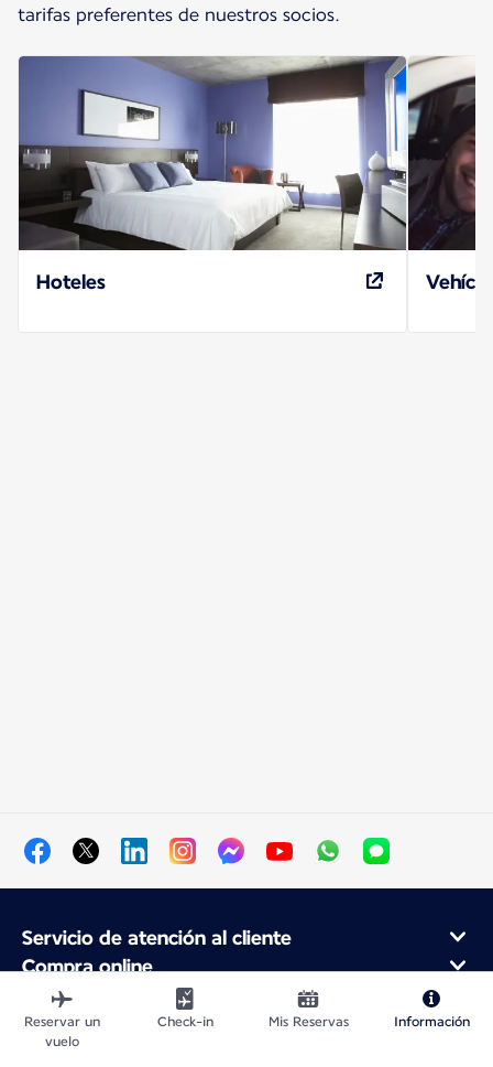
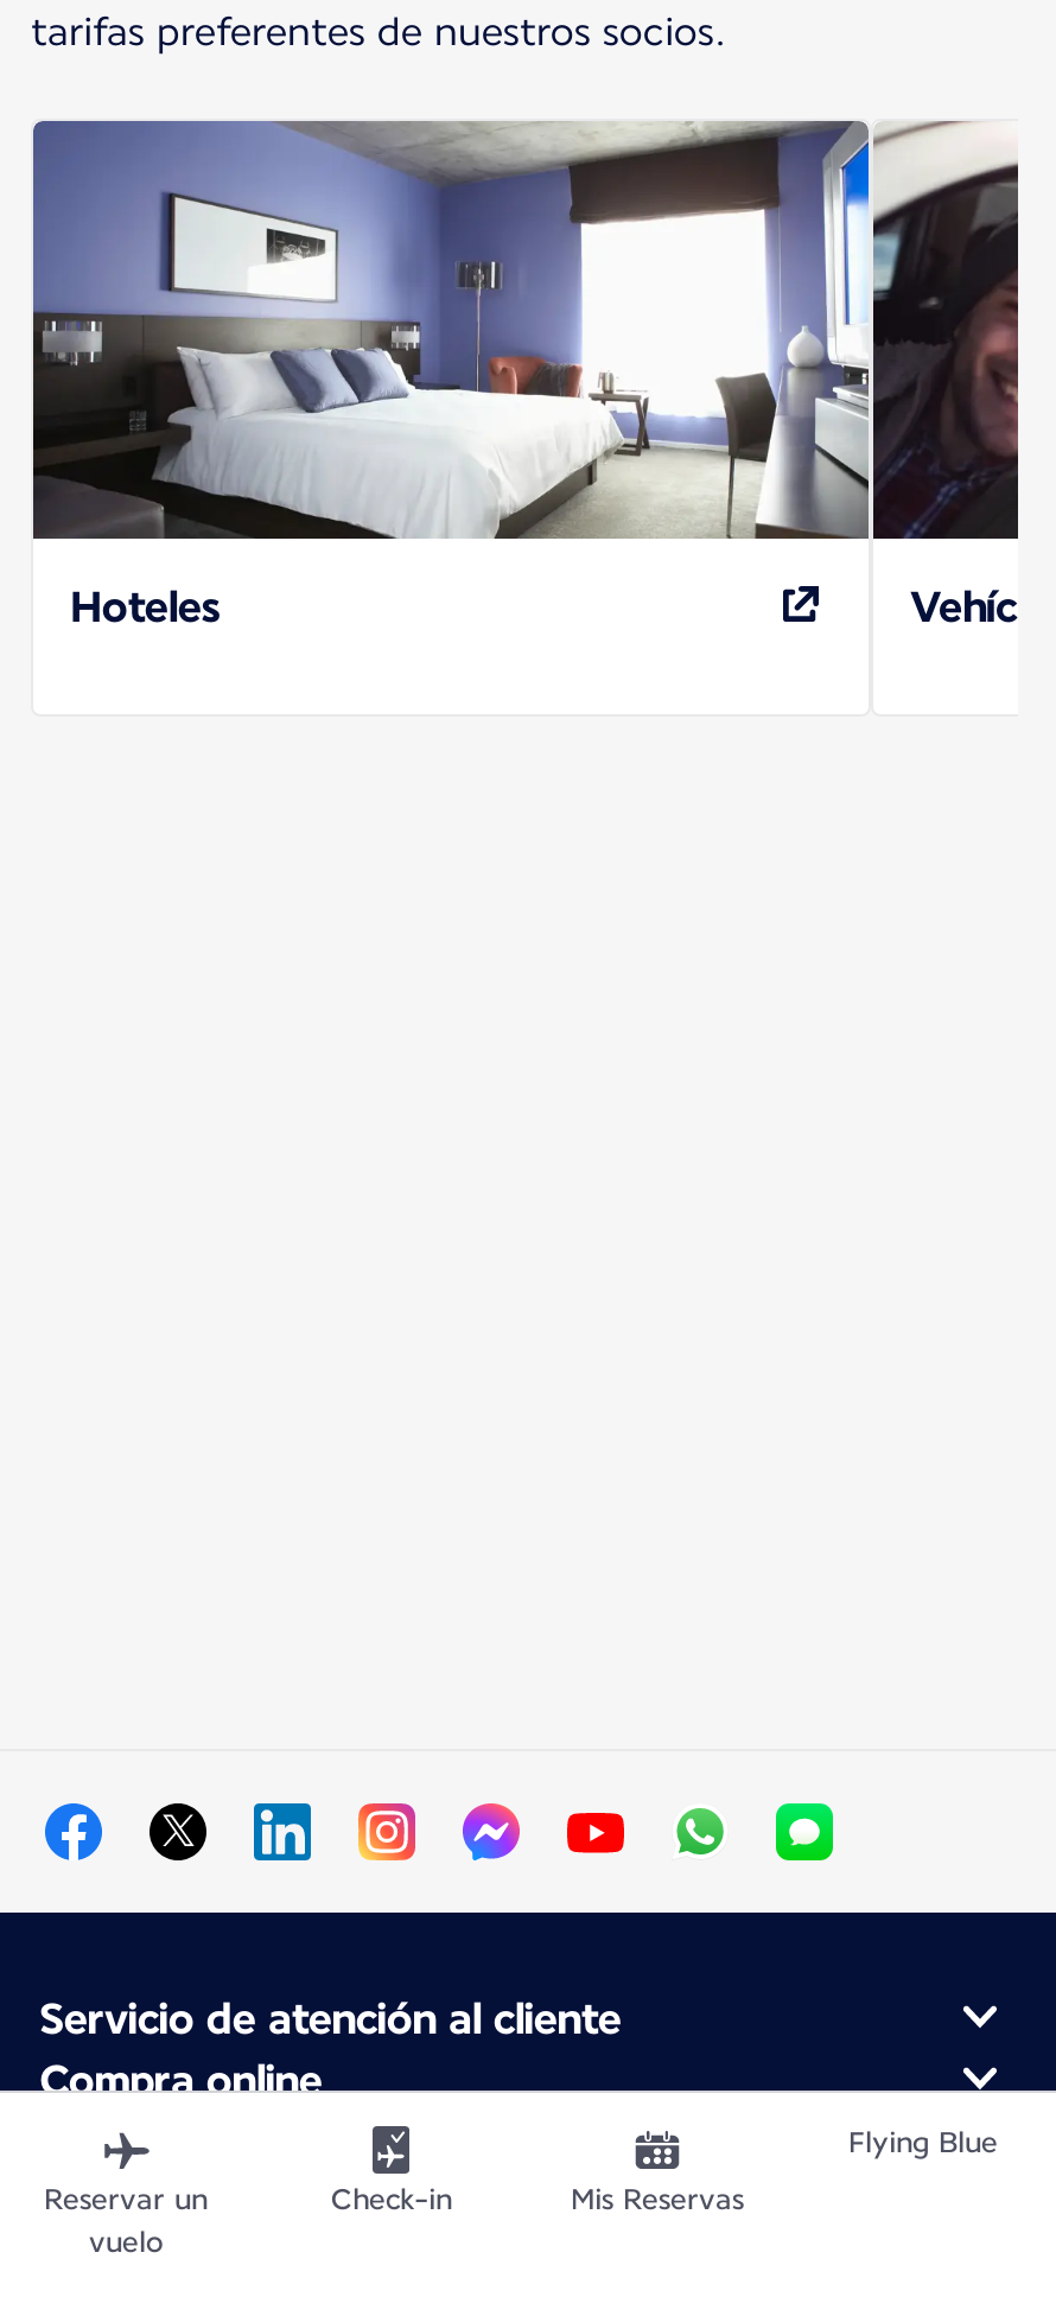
- Información
+ Flying Blue
